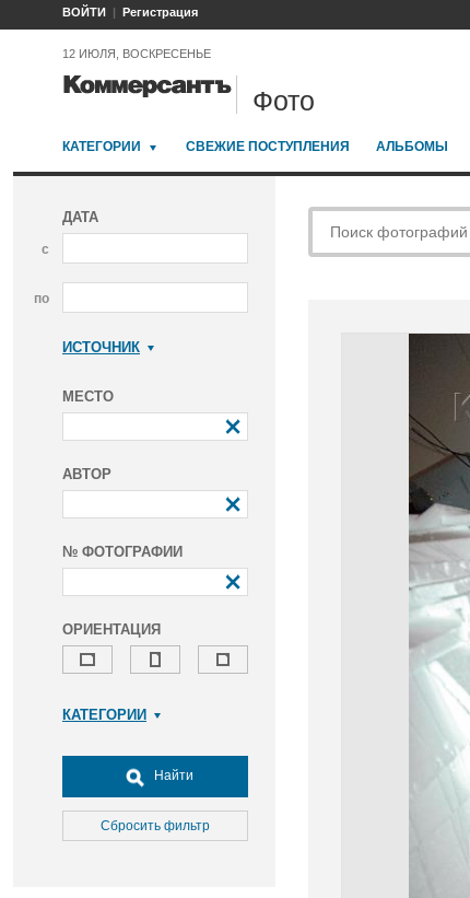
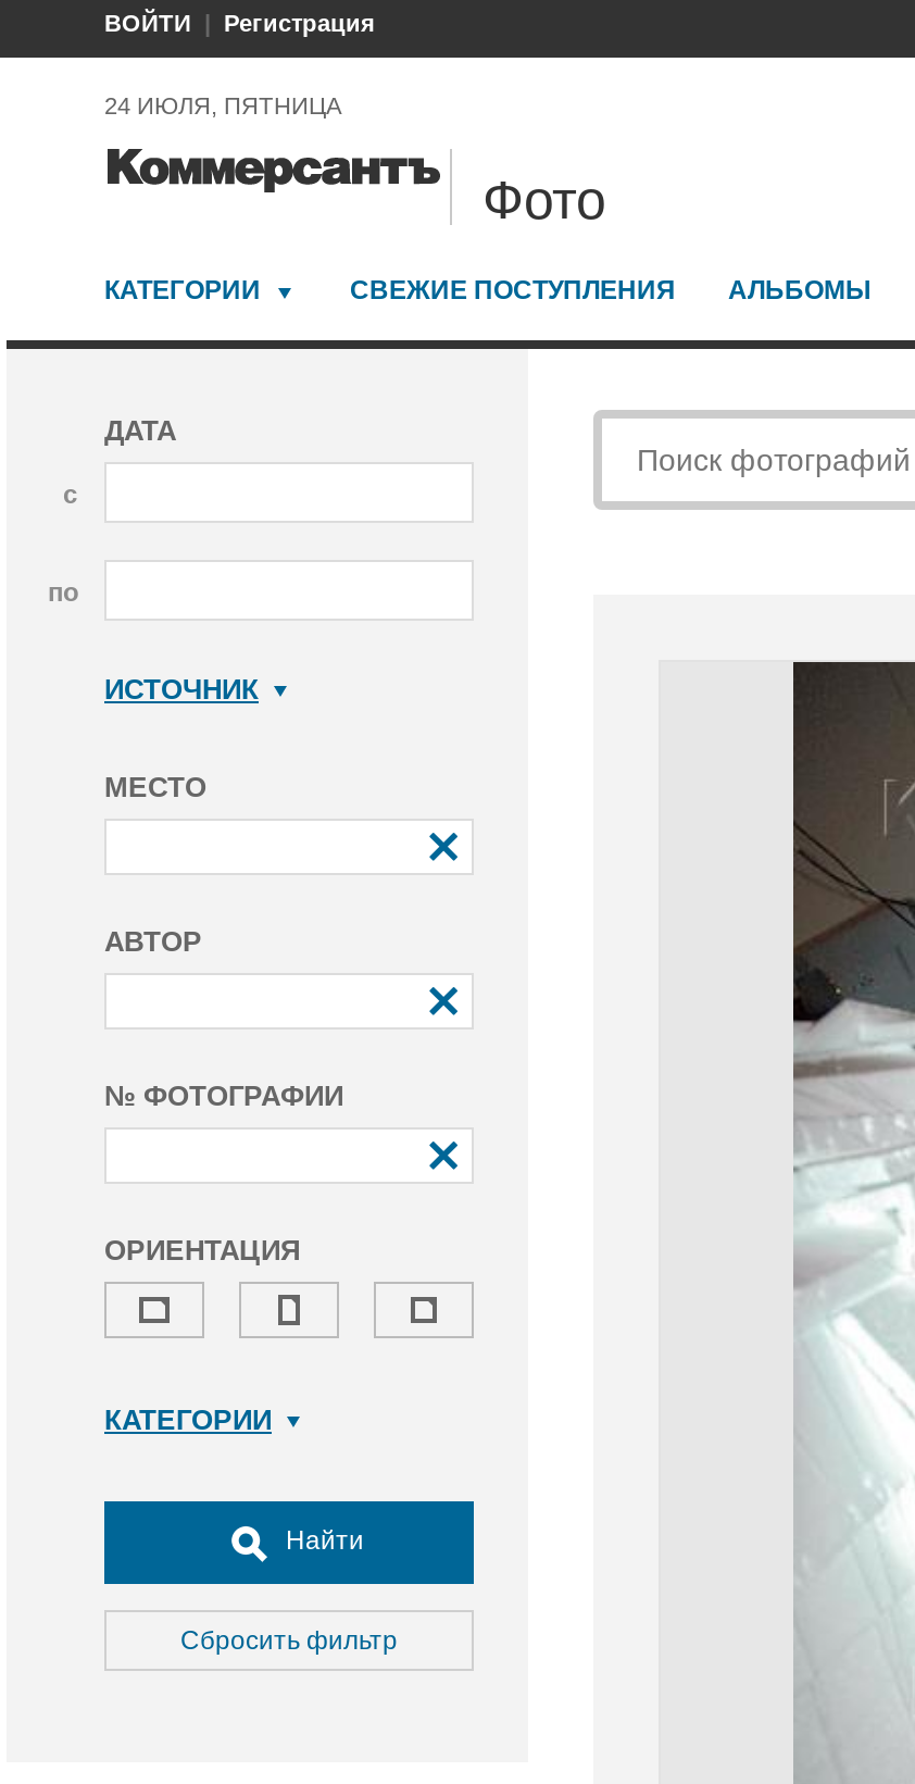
- 12 ИЮЛЯ, ВОСКРЕСЕНЬЕ
+ 24 ИЮЛЯ, ПЯТНИЦА
